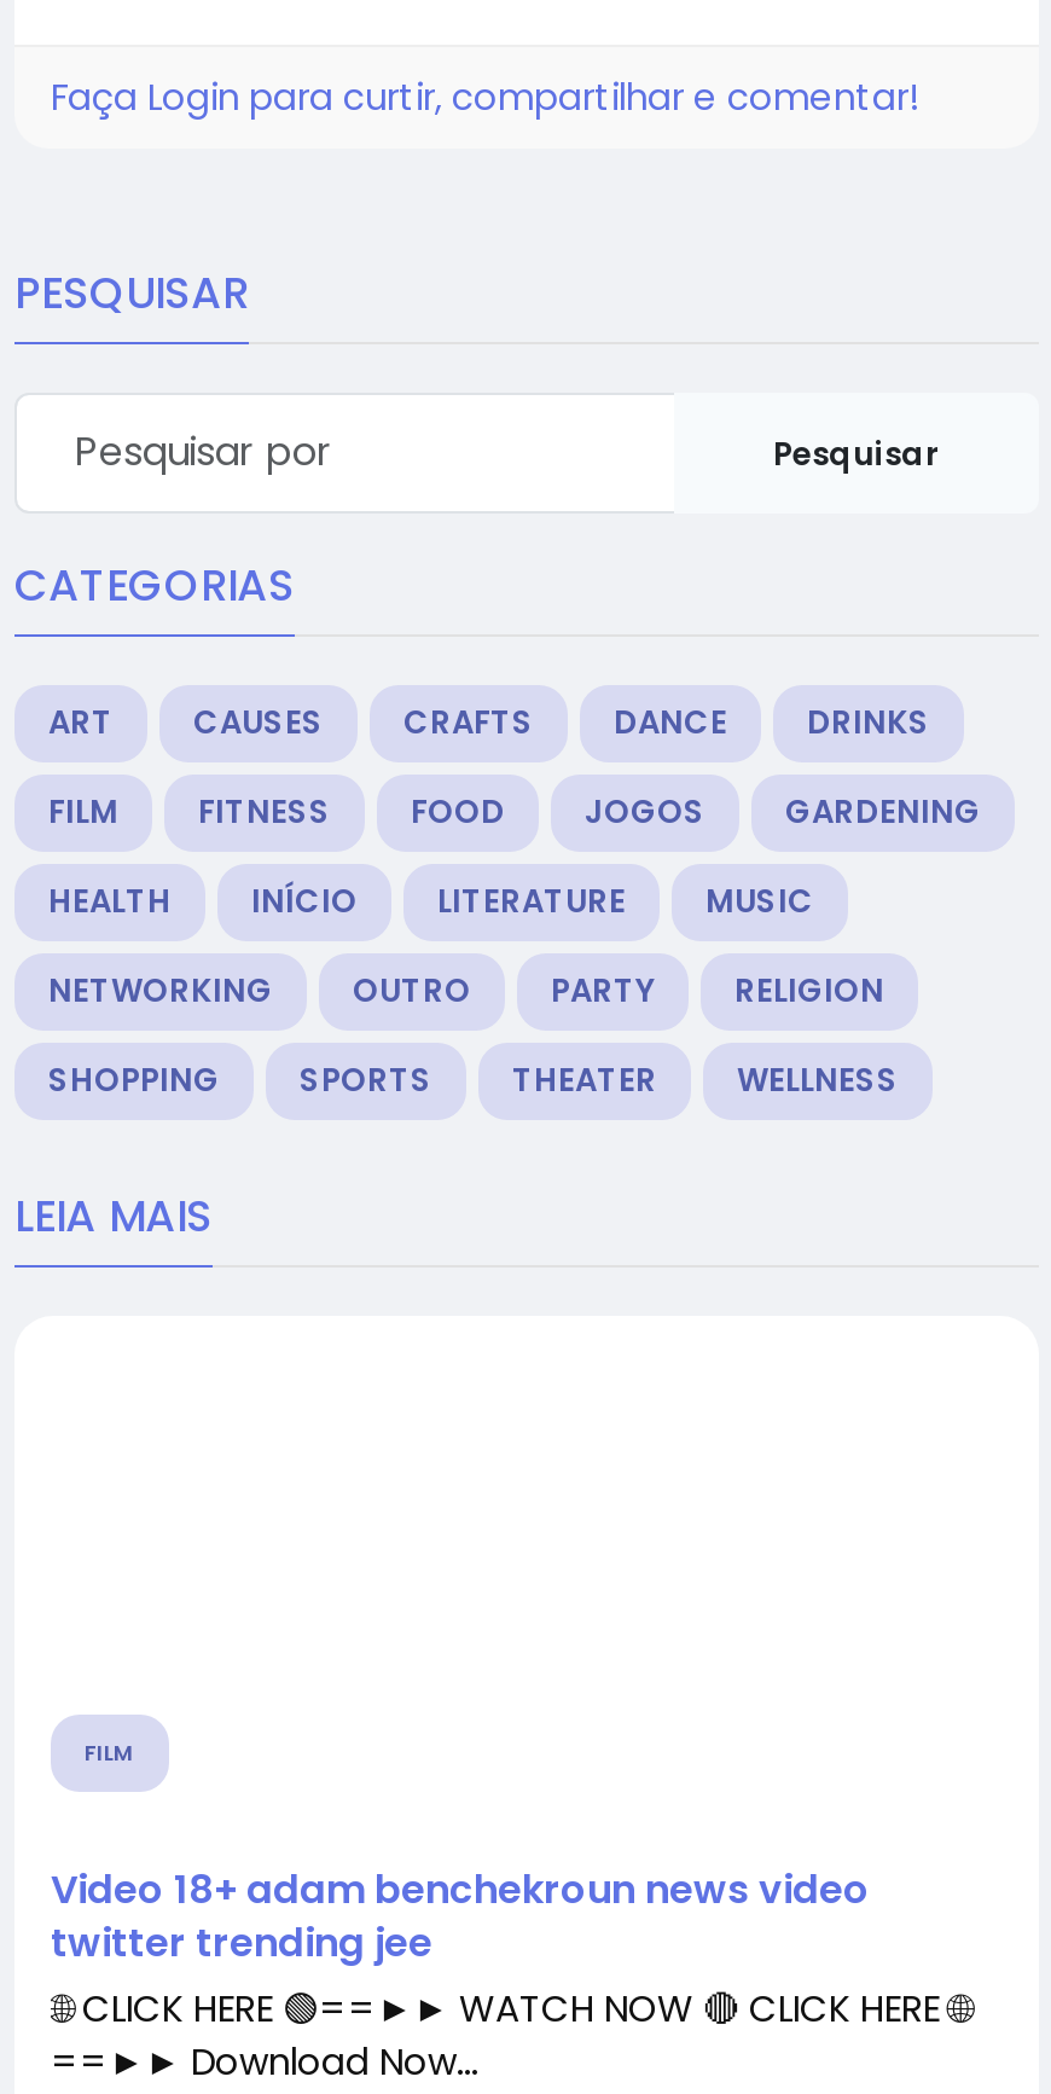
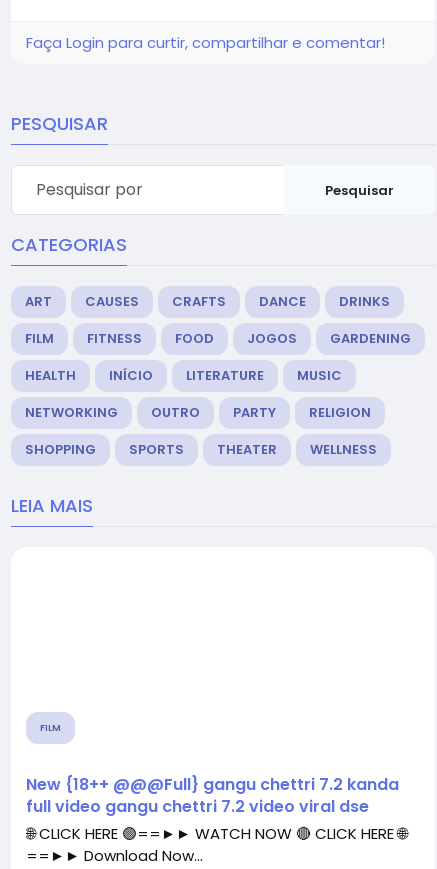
- Video 18+ adam benchekroun news video
- twitter trending jee
+ New {18++ @@@Full} gangu chettri 7.2 kanda
+ full video gangu chettri 7.2 video viral dse
